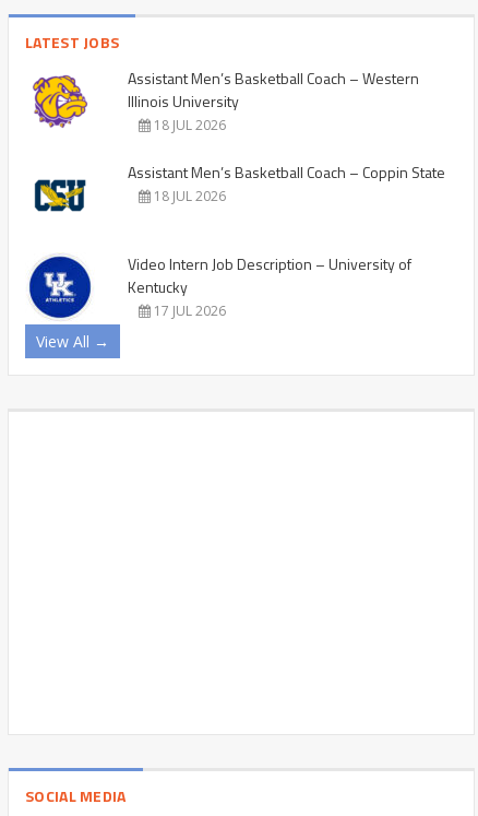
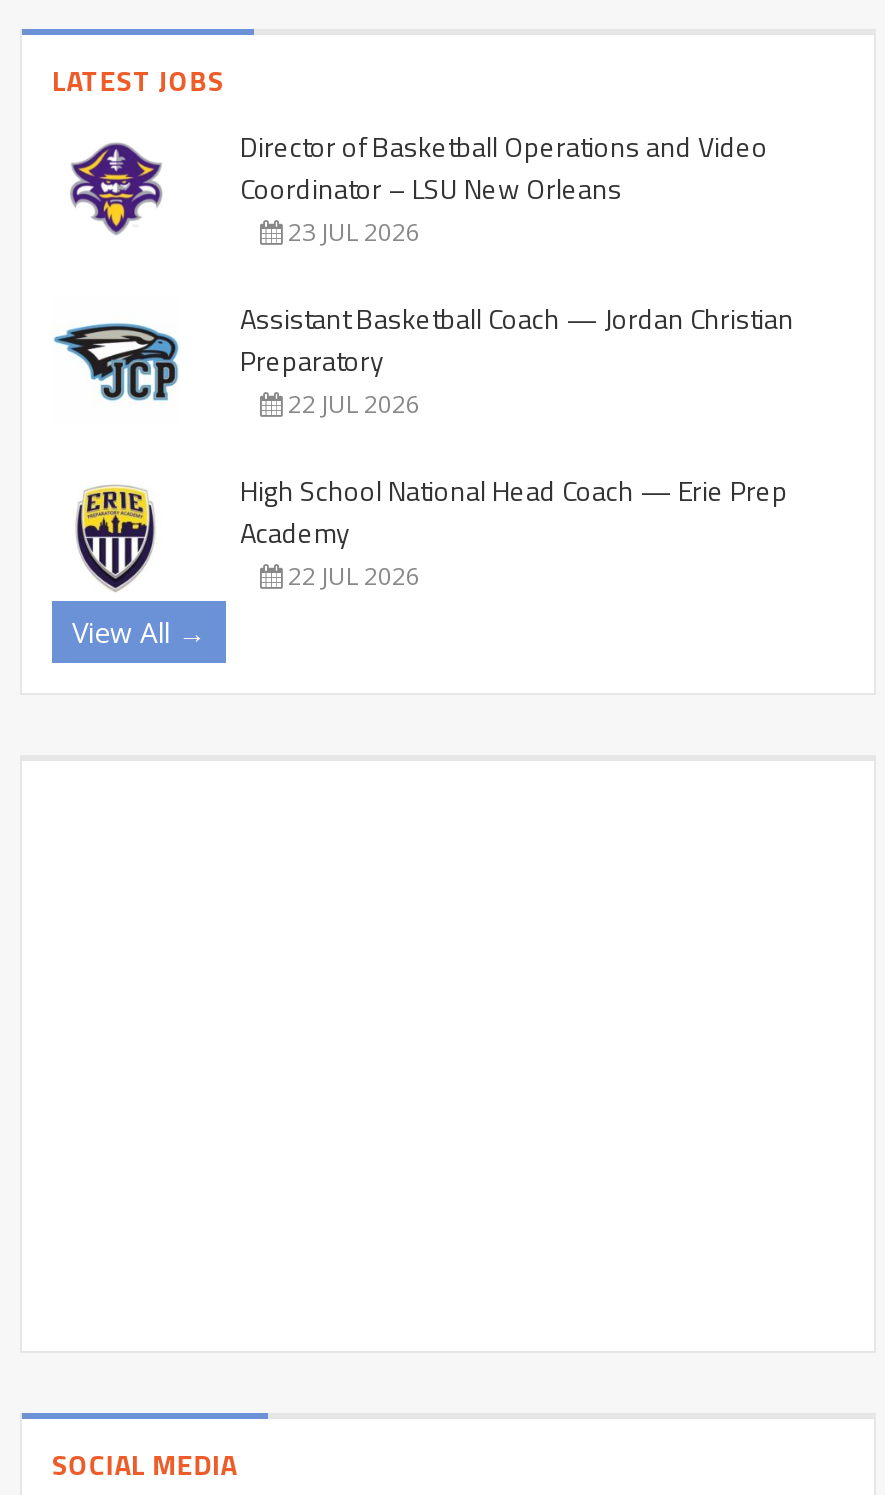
- [image]
- Assistant Men’s Basketball Coach – Western
- Illinois University
- 18 JUL 2026
+ [image]
+ Director of Basketball Operations and Video
+ Coordinator – LSU New Orleans
+ 23 JUL 2026

- [image]
- Assistant Men’s Basketball Coach – Coppin State
- 18 JUL 2026
+ [image]
+ Assistant Basketball Coach — Jordan Christian
+ Preparatory
+ 22 JUL 2026

- [image]
- Video Intern Job Description – University of
- Kentucky
- 17 JUL 2026
+ [image]
+ High School National Head Coach — Erie Prep
+ Academy
+ 22 JUL 2026
